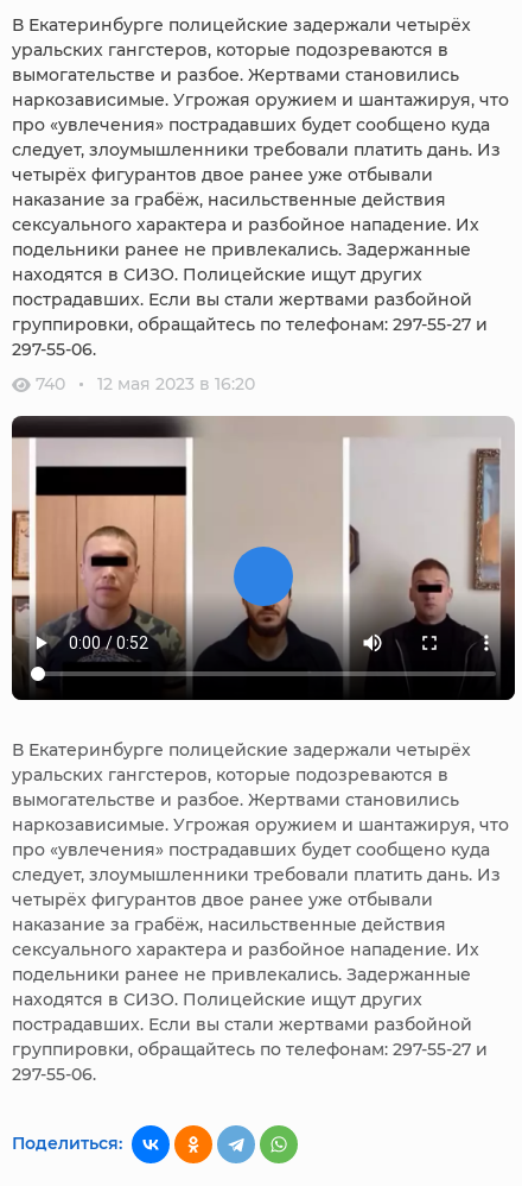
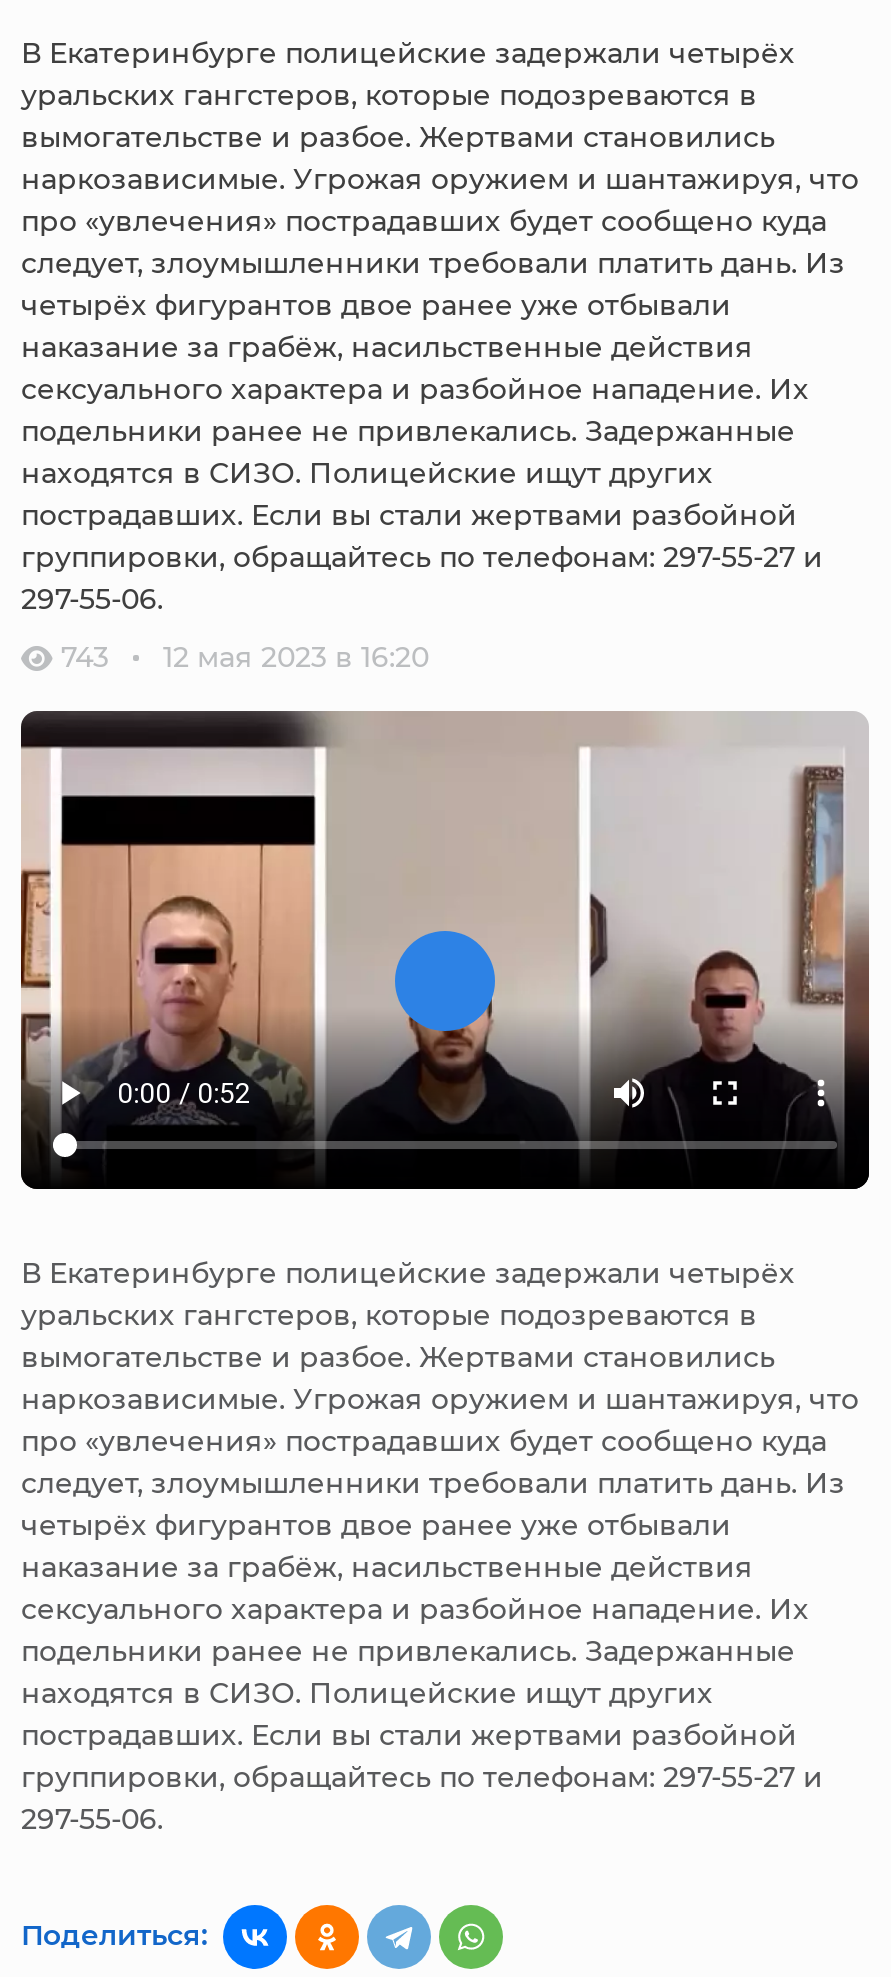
- 740 12 мая 2023 в 16:20
+ 743 12 мая 2023 в 16:20
